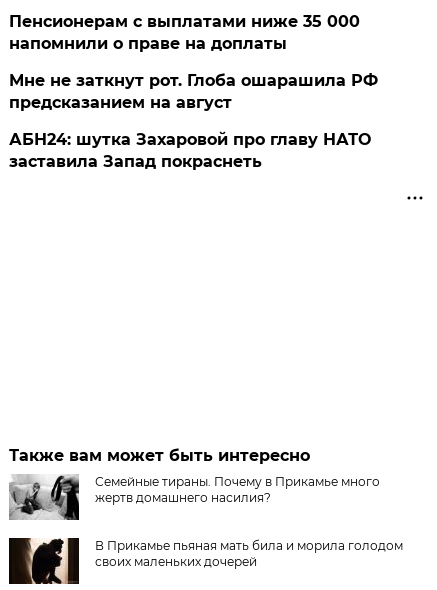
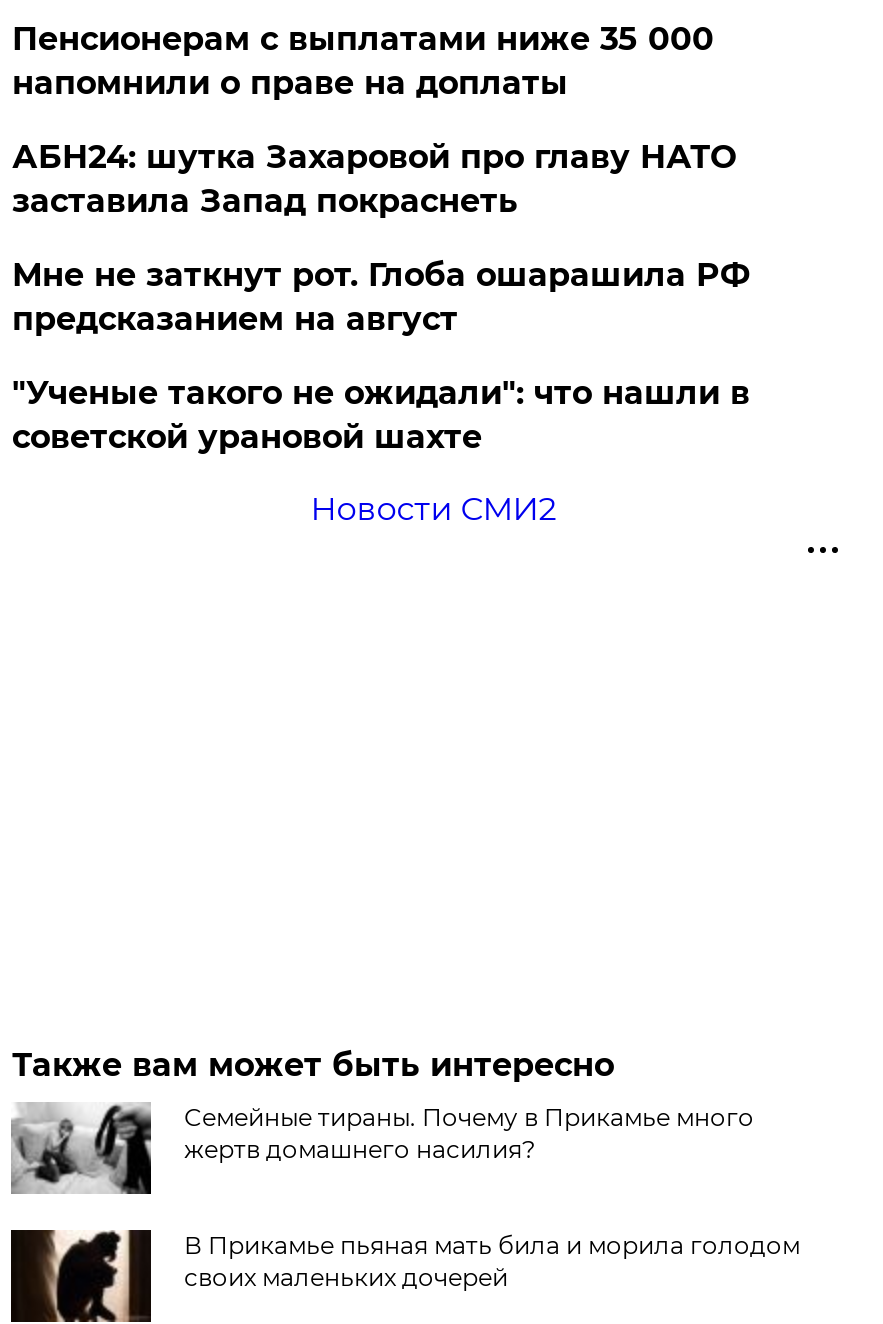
+ "Ученые такого не ожидали": что нашли в
+ советской урановой шахте
+ Новости СМИ2

moved up: АБН24: шутка Захаровой про главу НАТО | заставила Запад покраснеть
